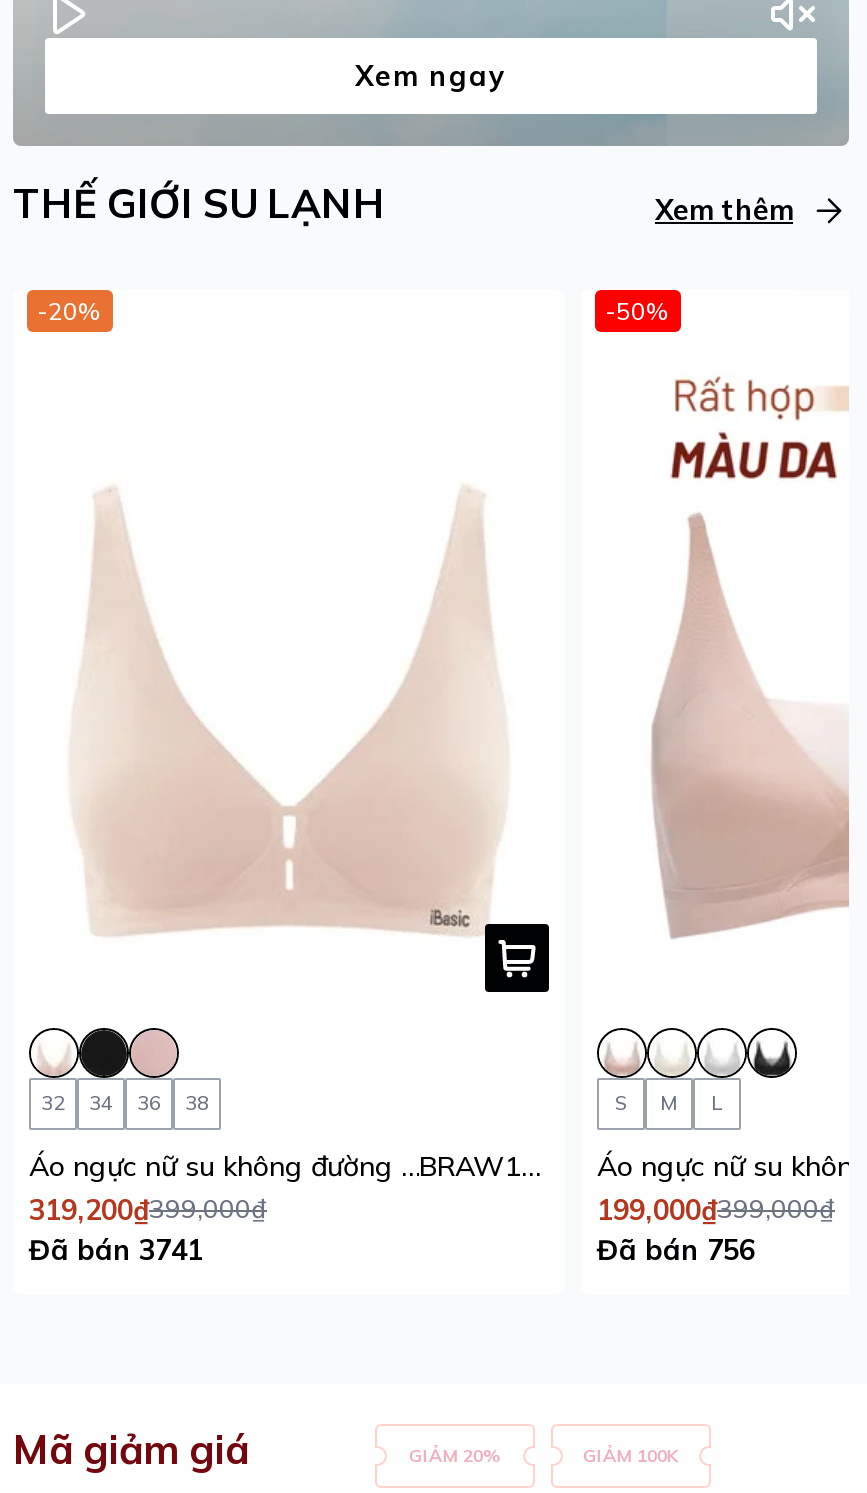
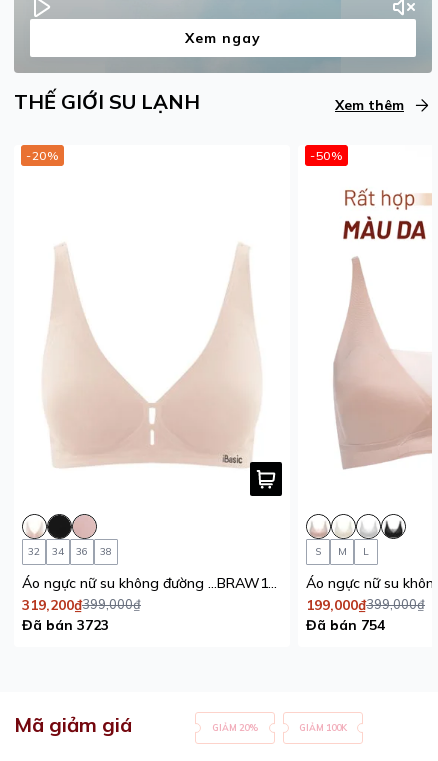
- Đã bán 3741
+ Đã bán 3723

- Đã bán 756
+ Đã bán 754
